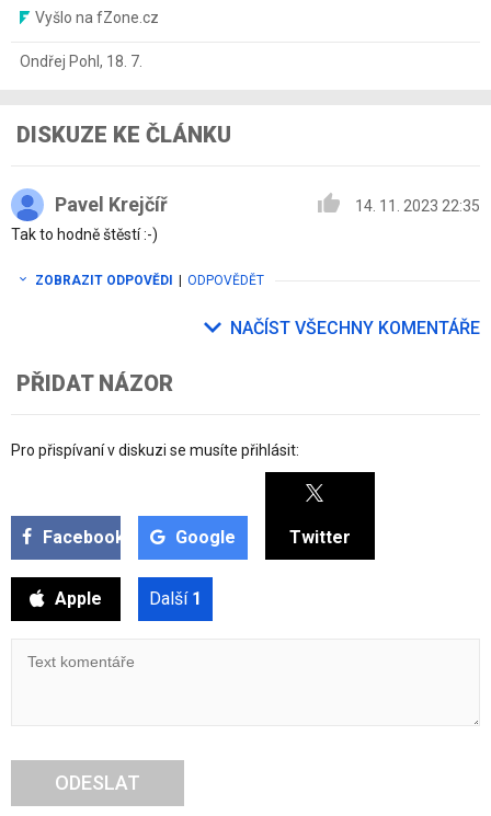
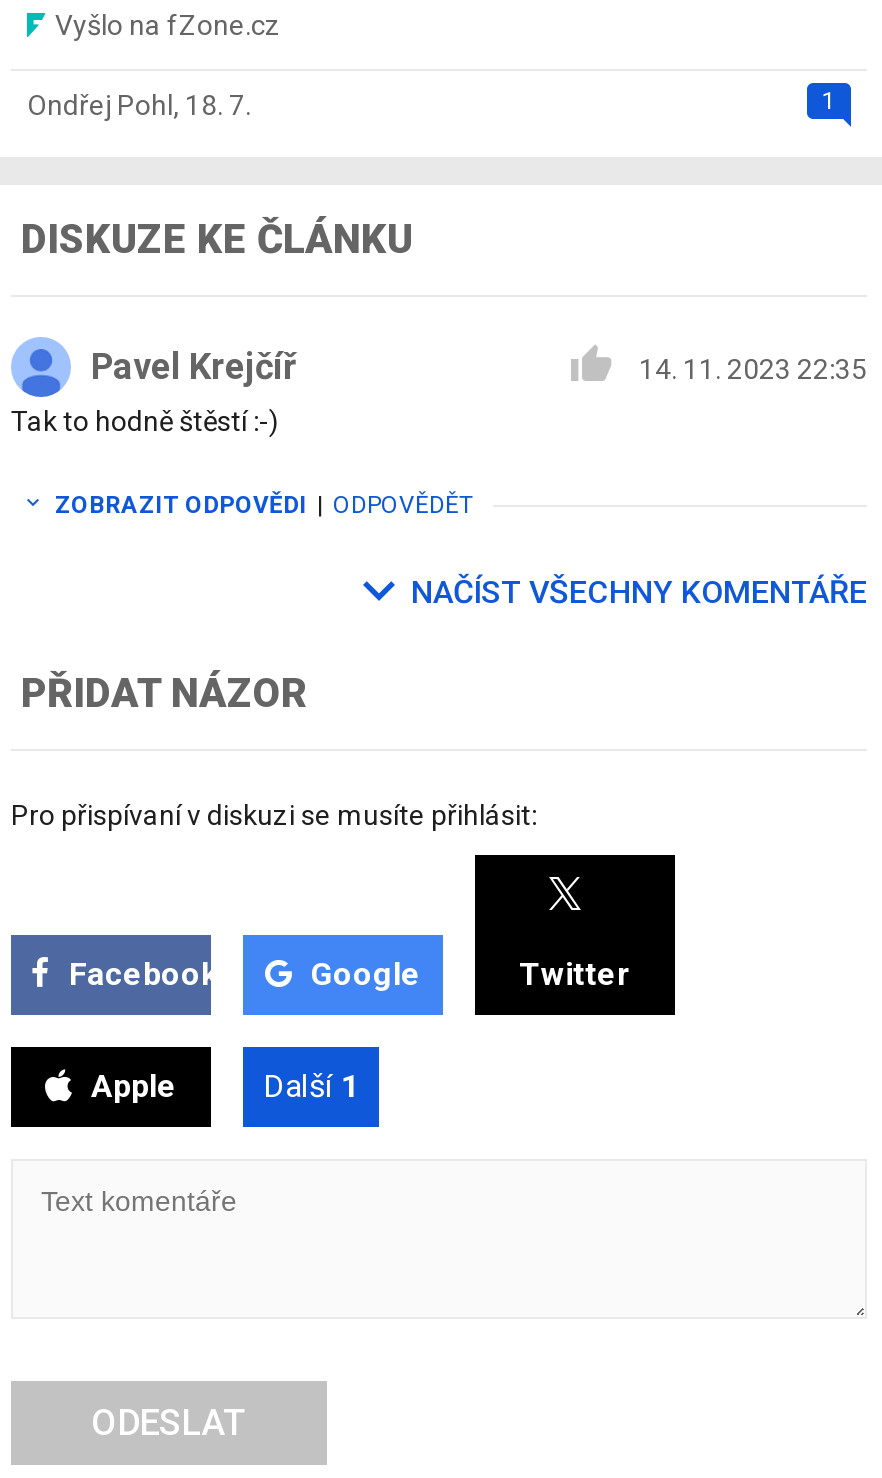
+ 1
